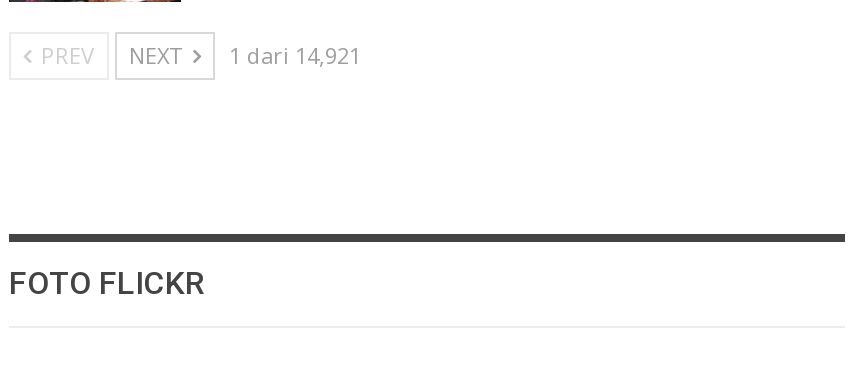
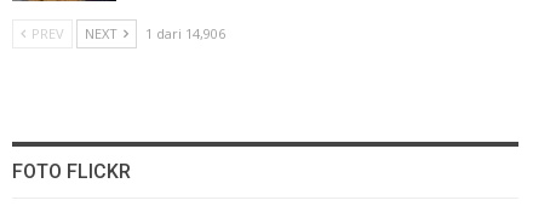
- PREV NEXT 1 dari 14,921
+ PREV NEXT 1 dari 14,906
